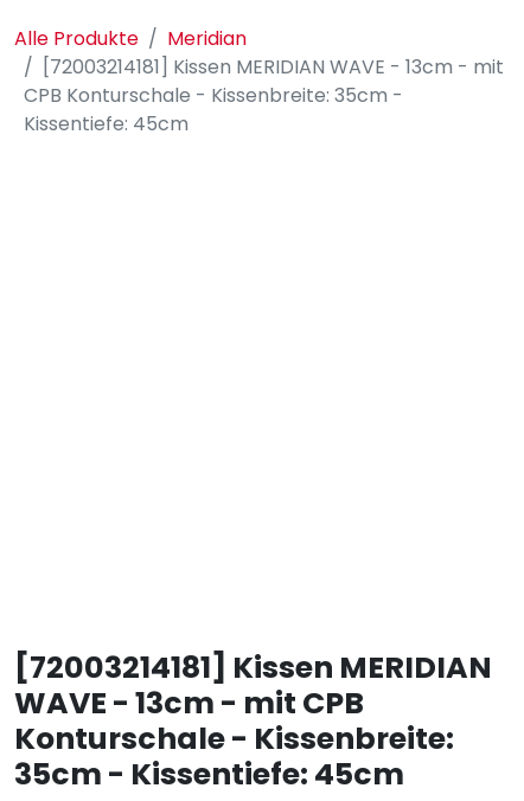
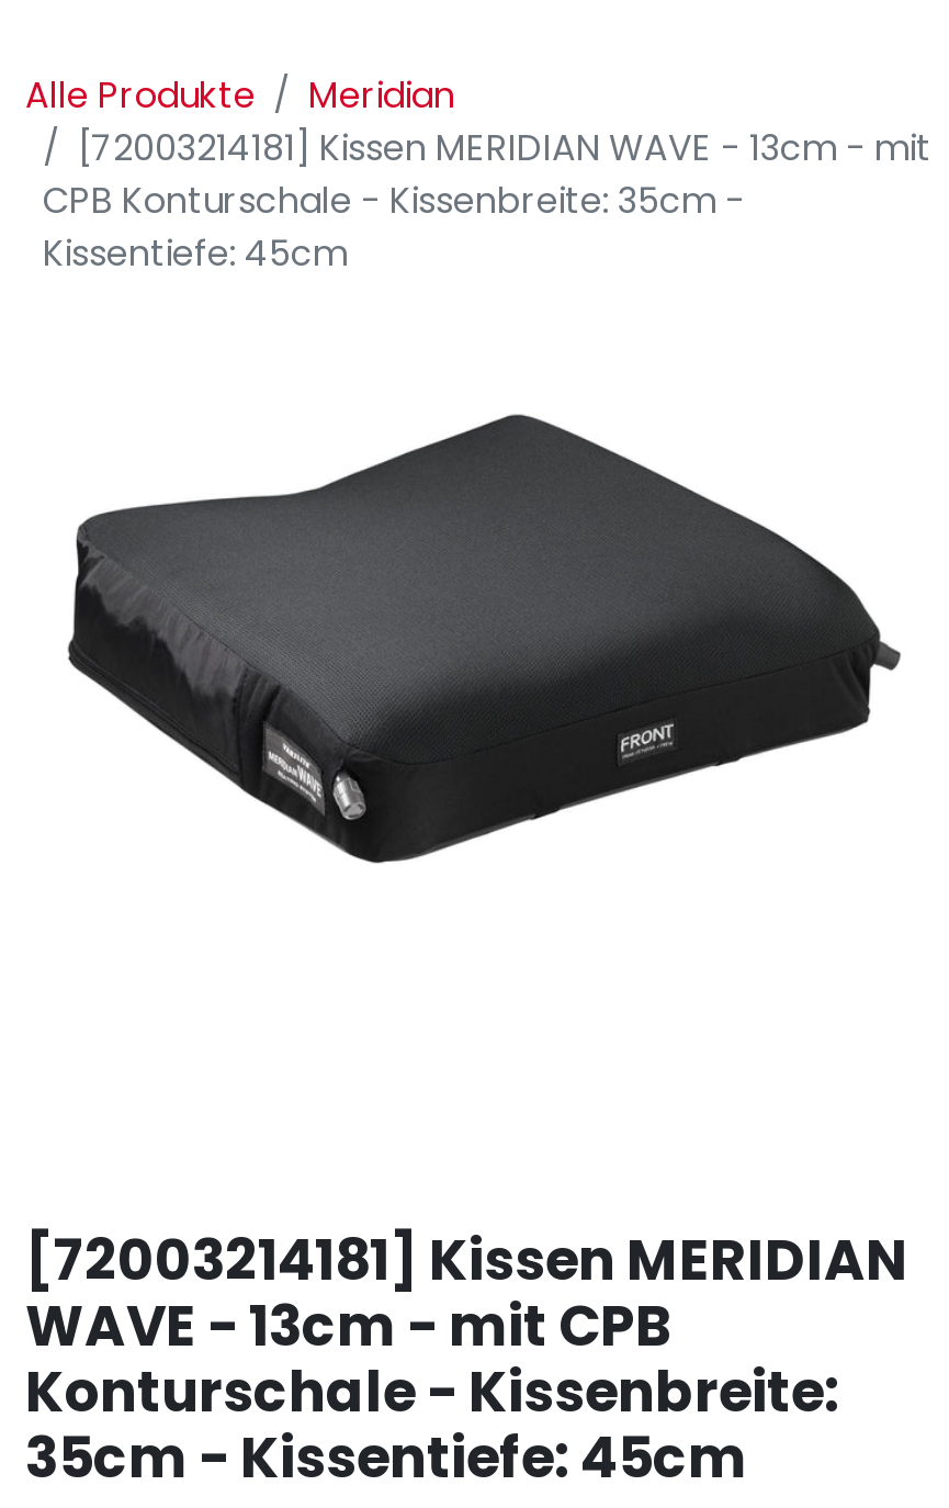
+ [image]
